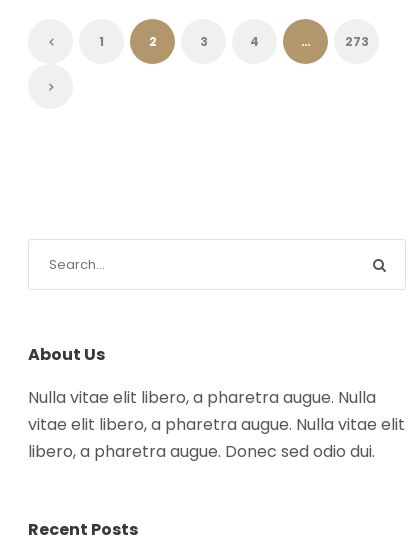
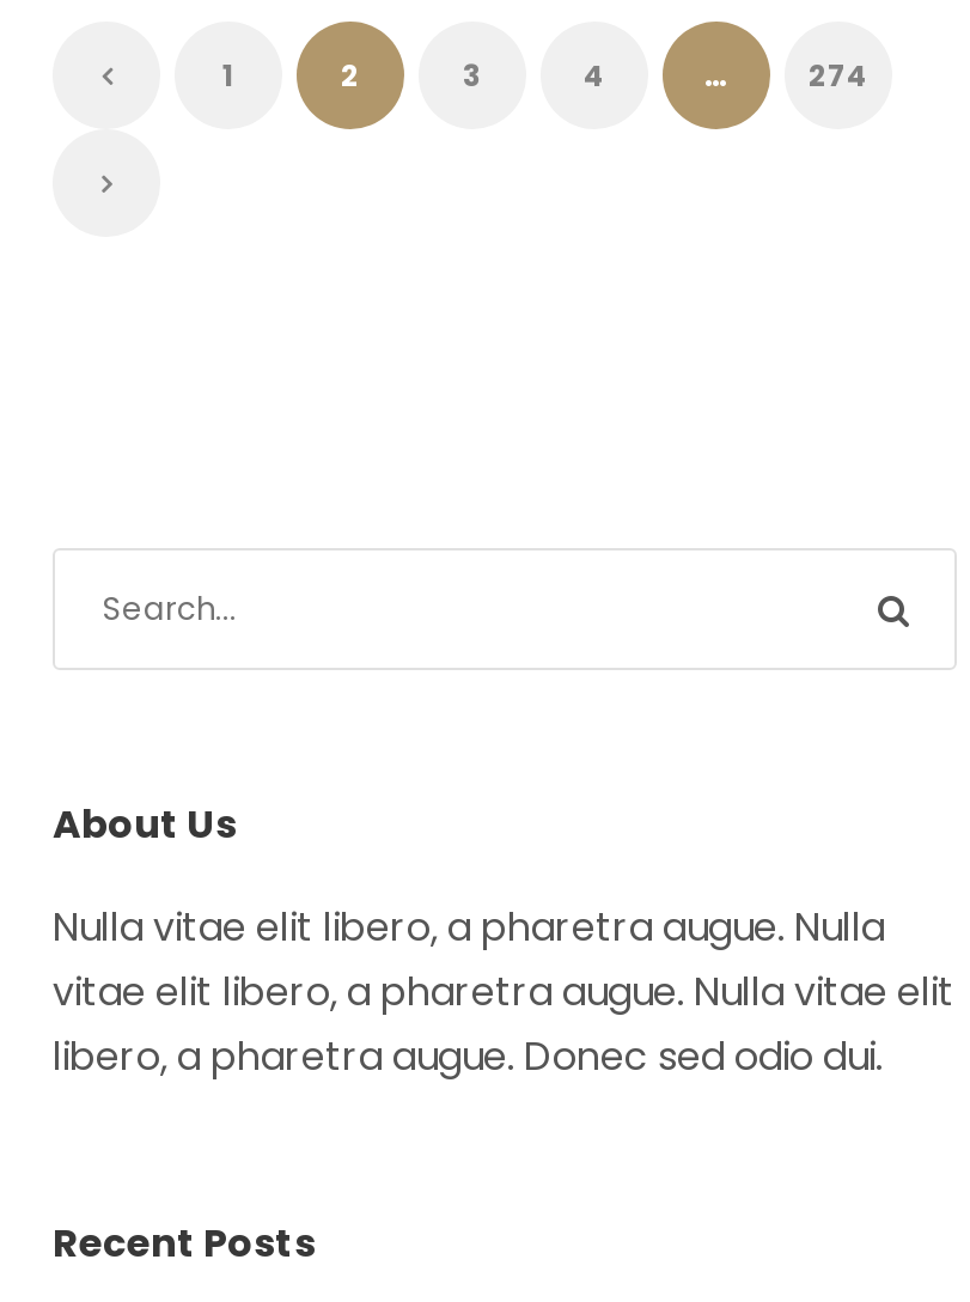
- 273
+ 274
